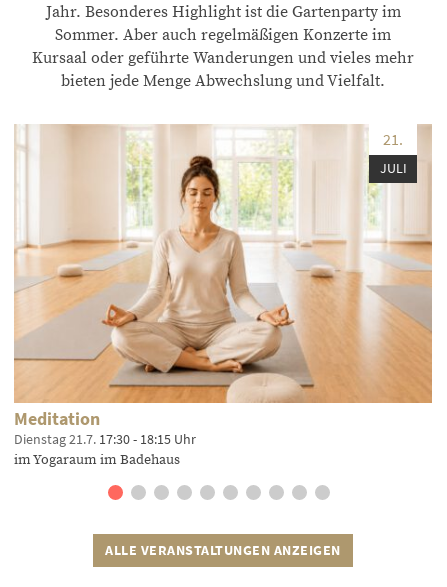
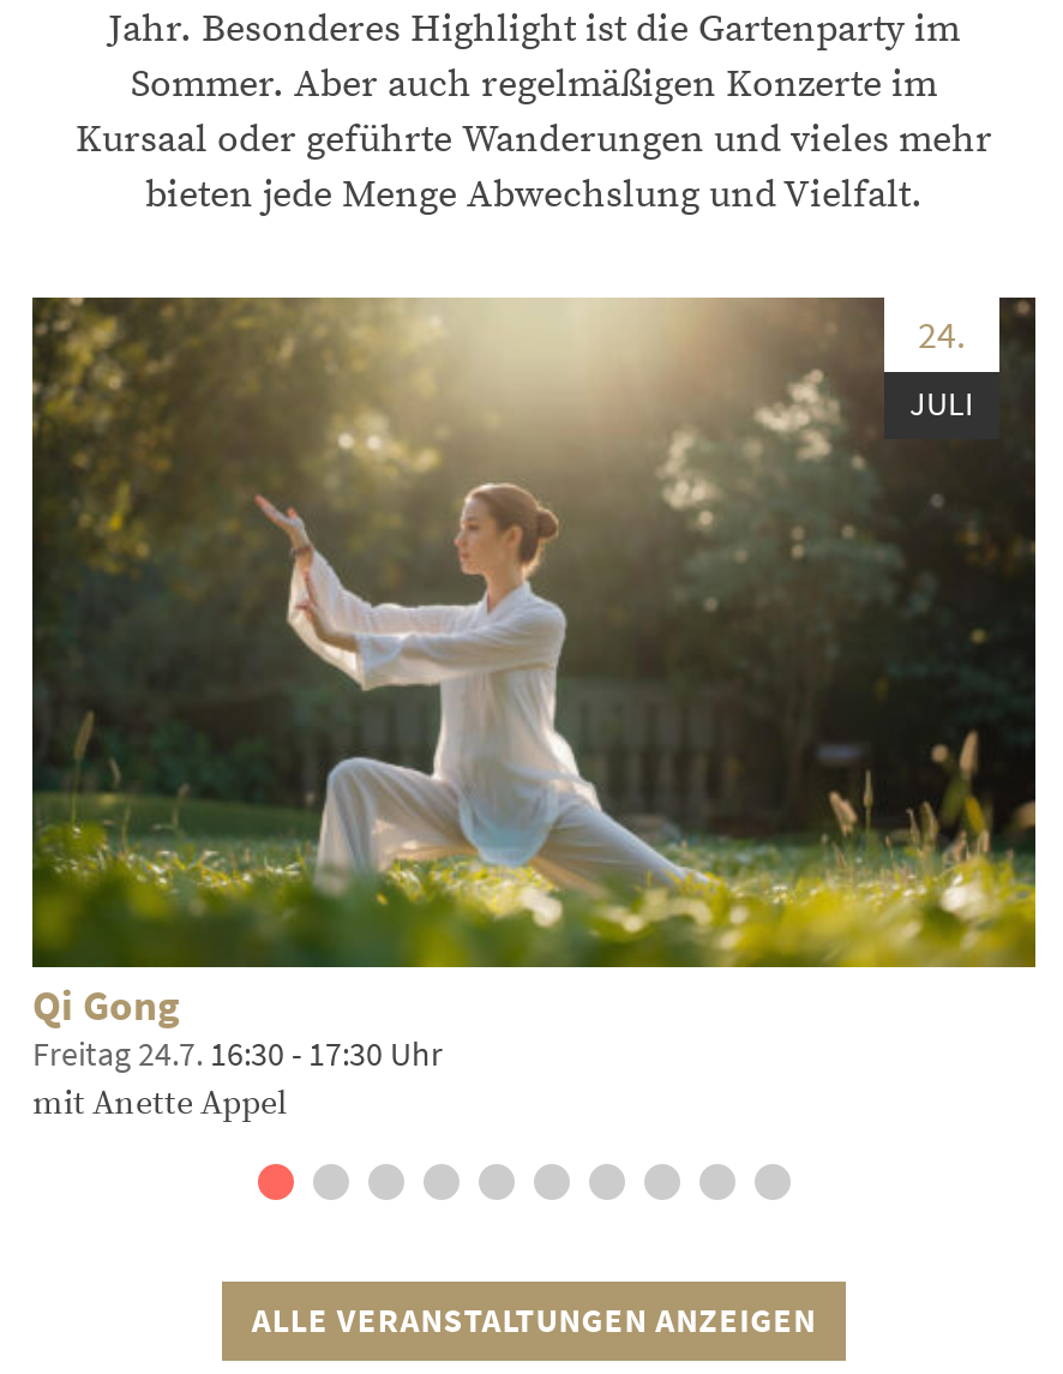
- [image]
- 21.
+ [image]
+ 24.

- Meditation
- Dienstag 21.7. 17:30 - 18:15 Uhr
- im Yogaraum im Badehaus
+ Qi Gong
+ Freitag 24.7. 16:30 - 17:30 Uhr
+ mit Anette Appel
